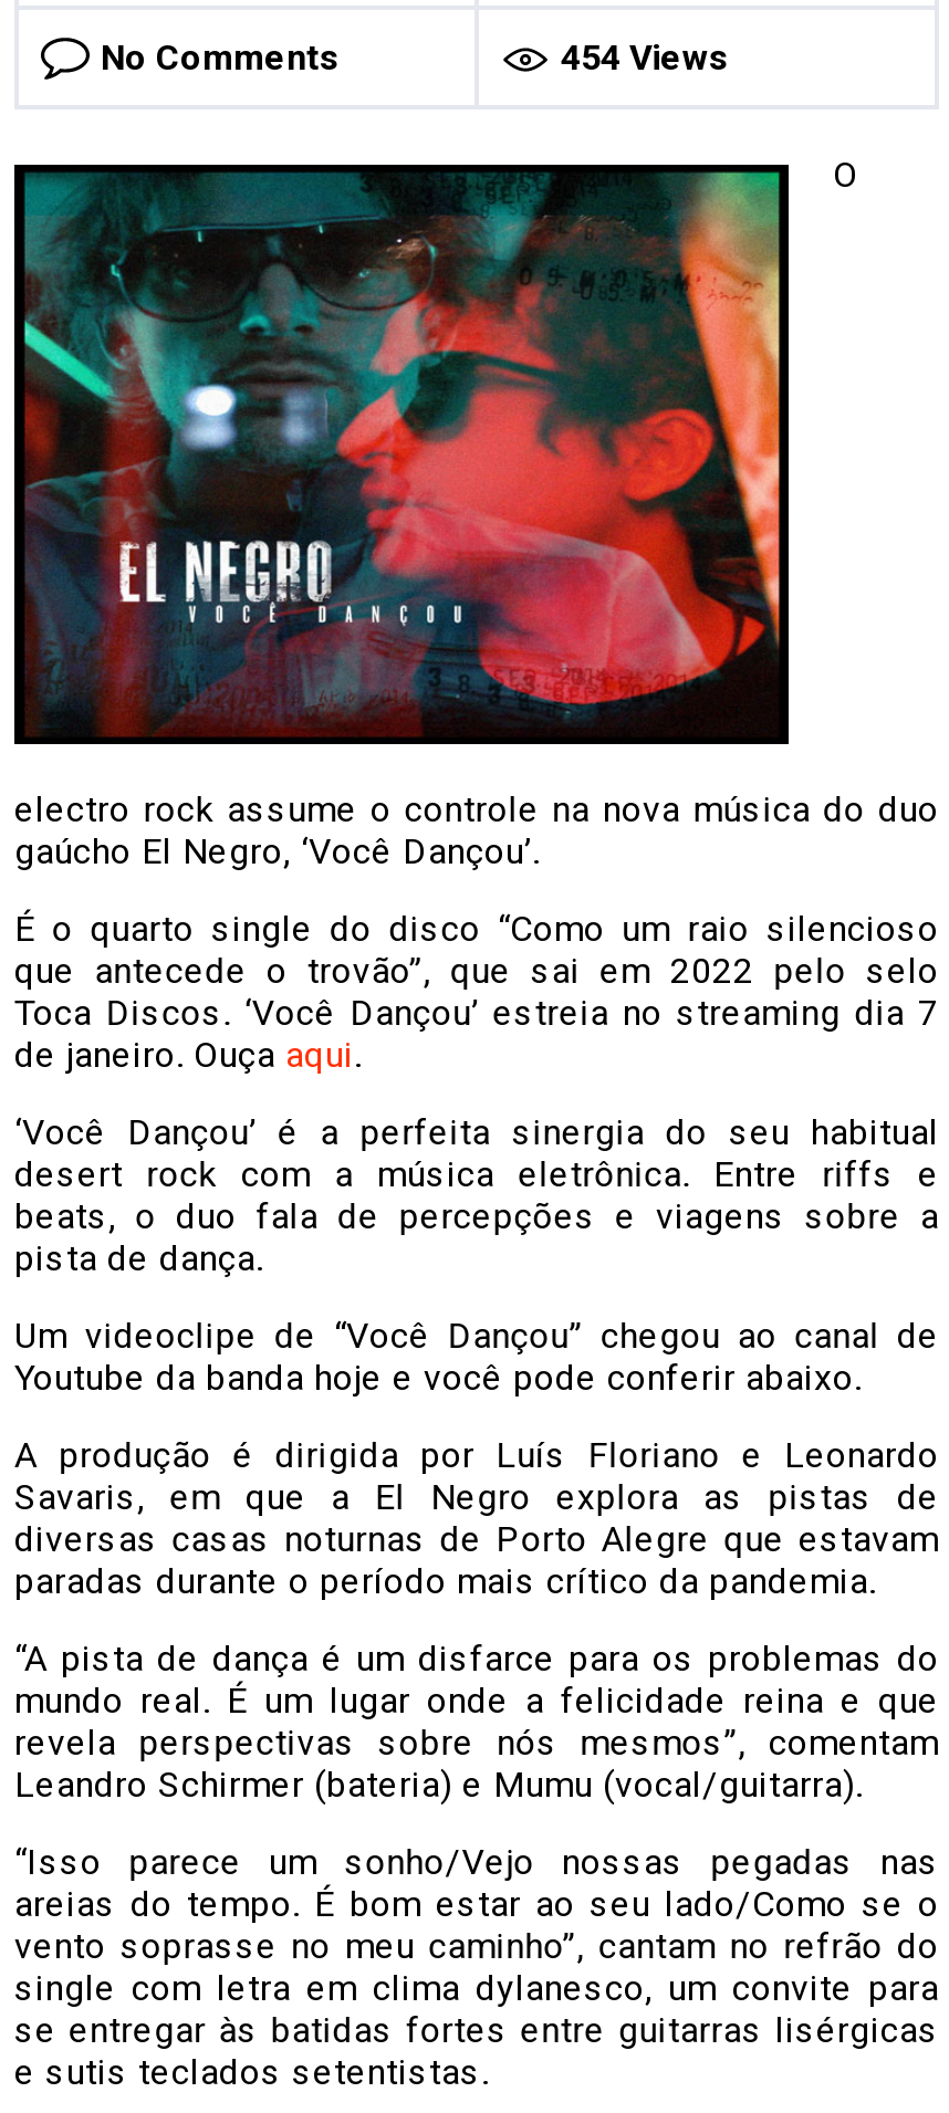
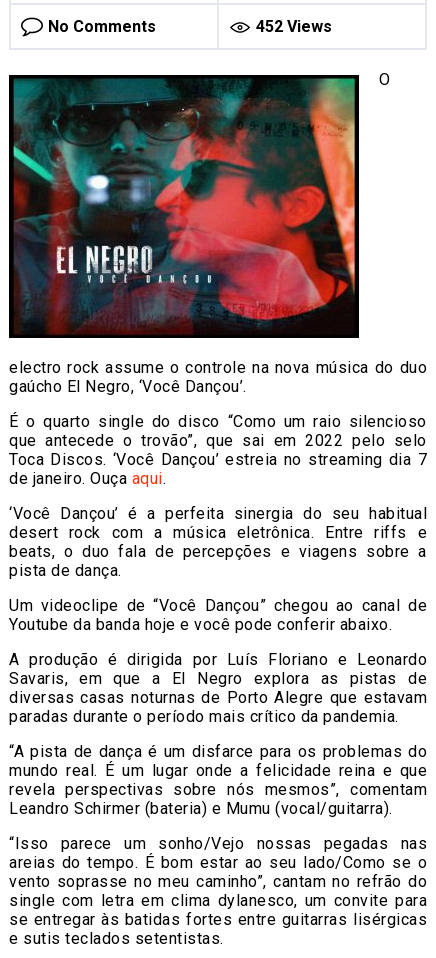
- 454 Views
+ 452 Views
